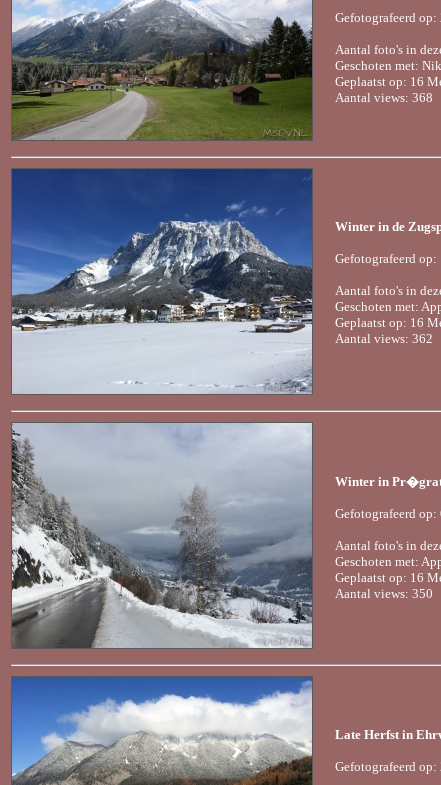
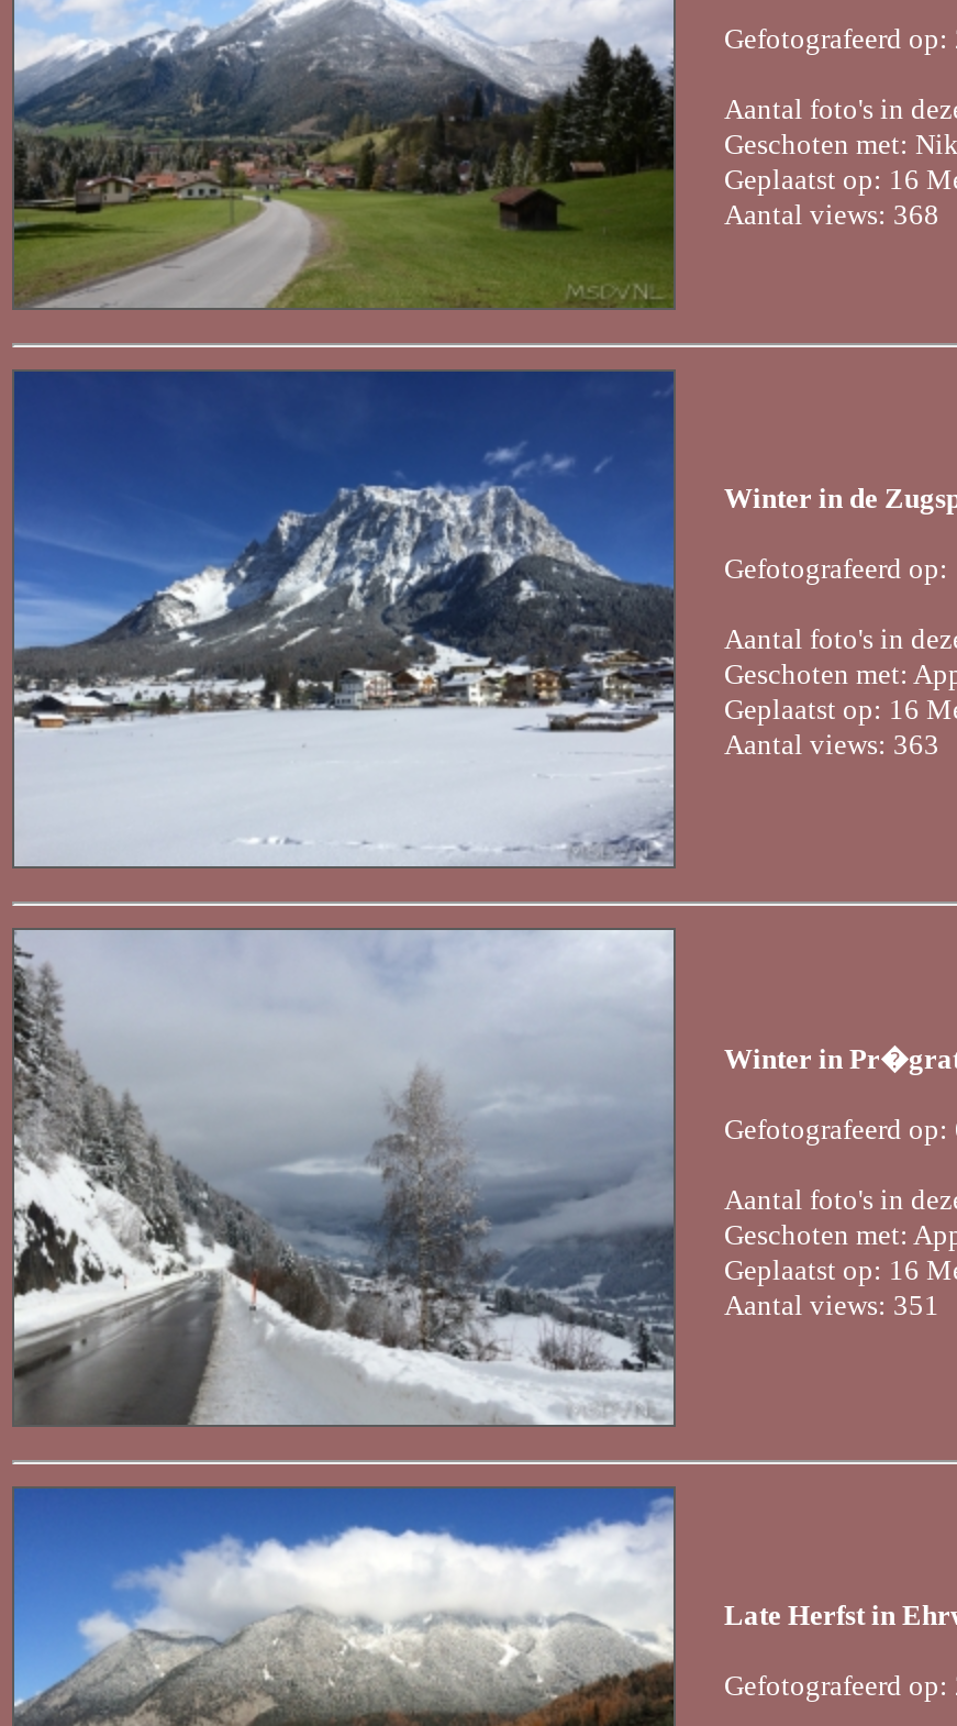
- Aantal views: 362
+ Aantal views: 363

- Aantal views: 350
+ Aantal views: 351
